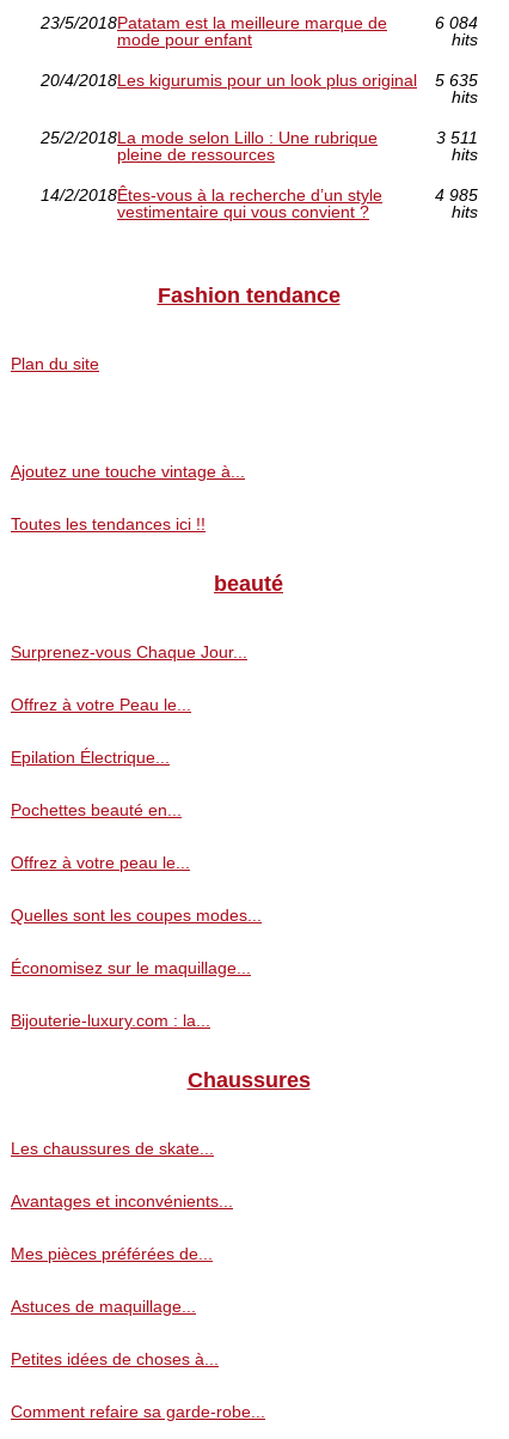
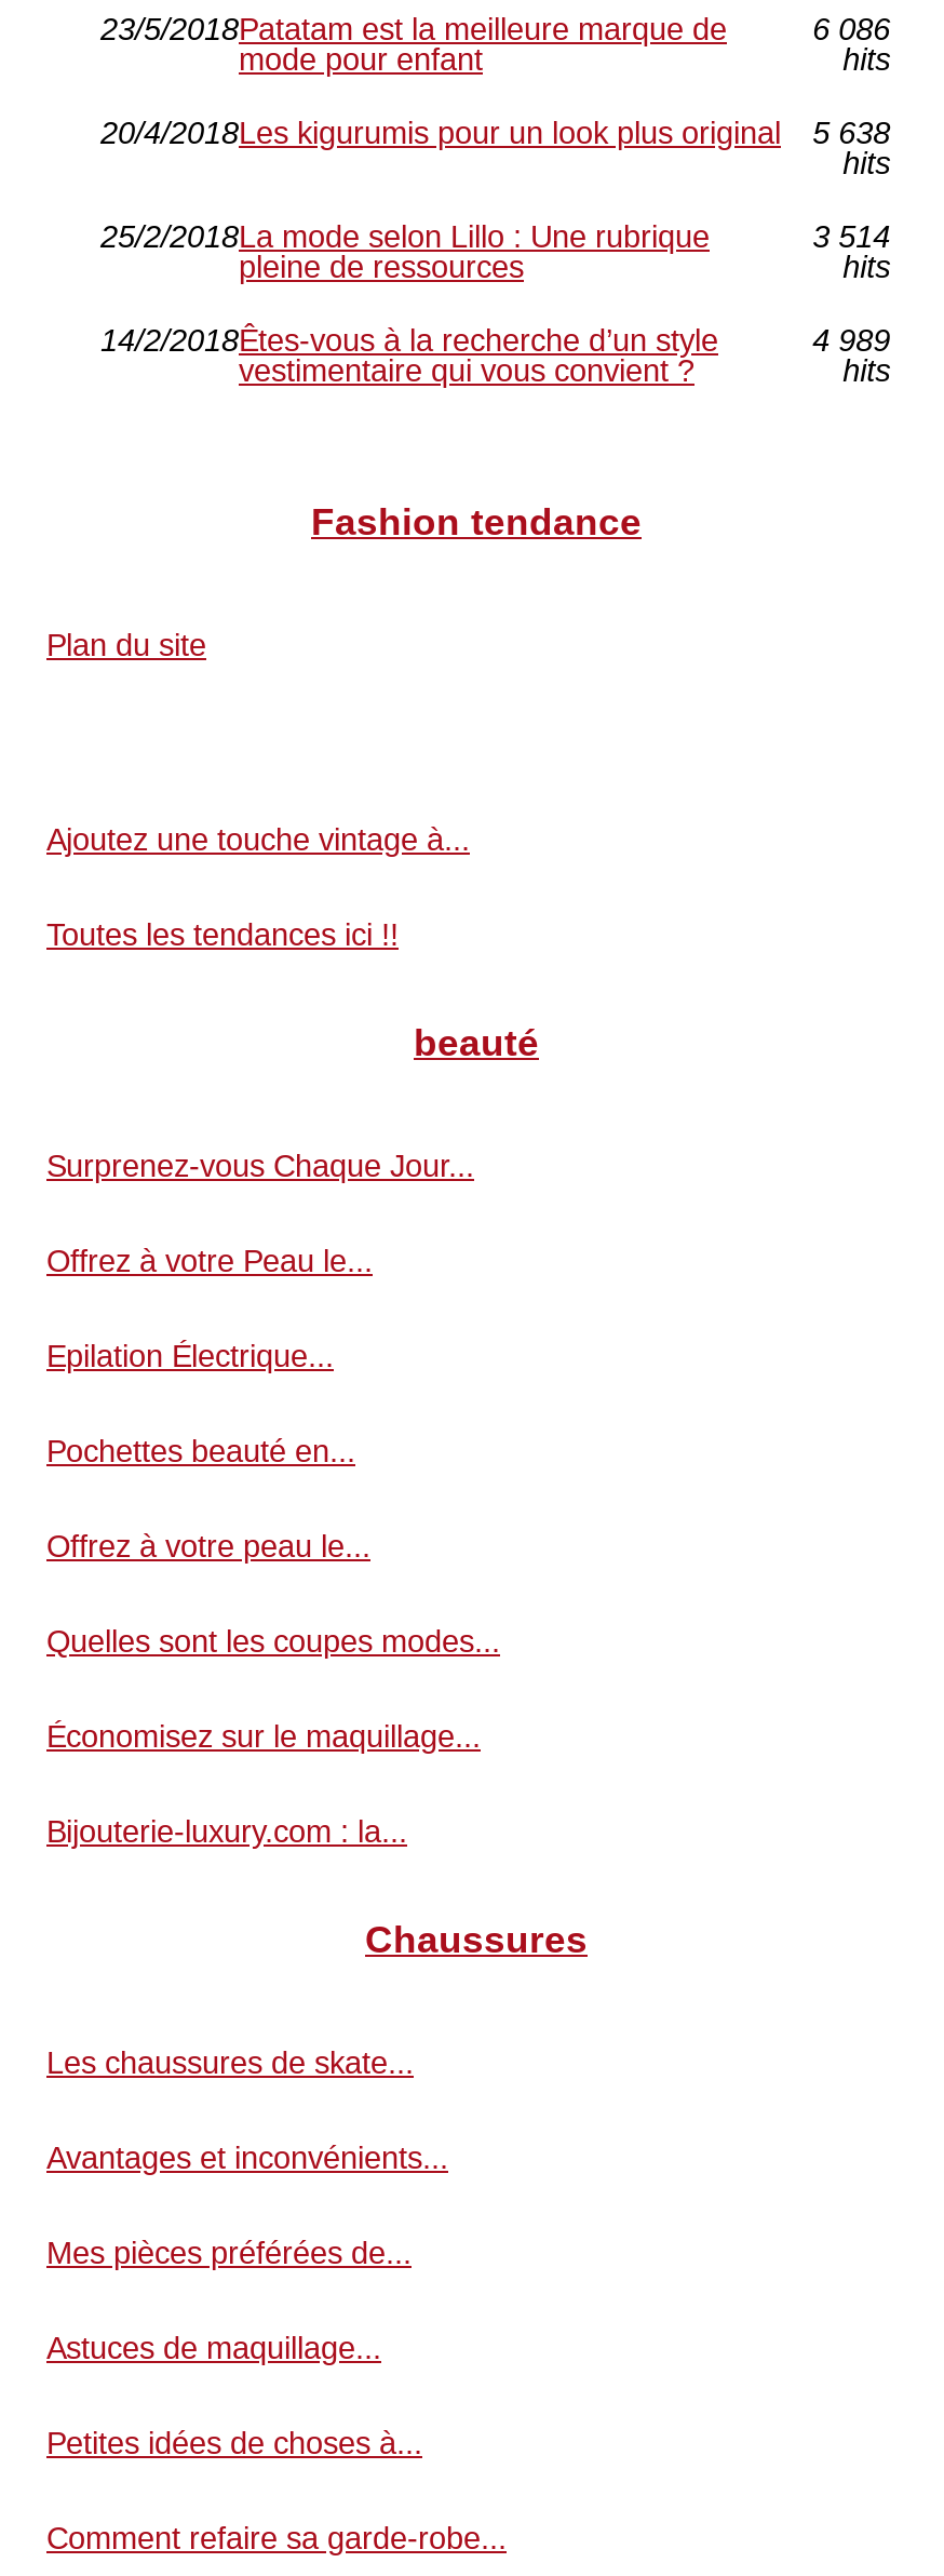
- 6 084
+ 6 086

- 20/4/2018Les kigurumis pour un look plus original 5 635
+ 20/4/2018Les kigurumis pour un look plus original 5 638

- 3 511
+ 3 514

- 4 985
+ 4 989
